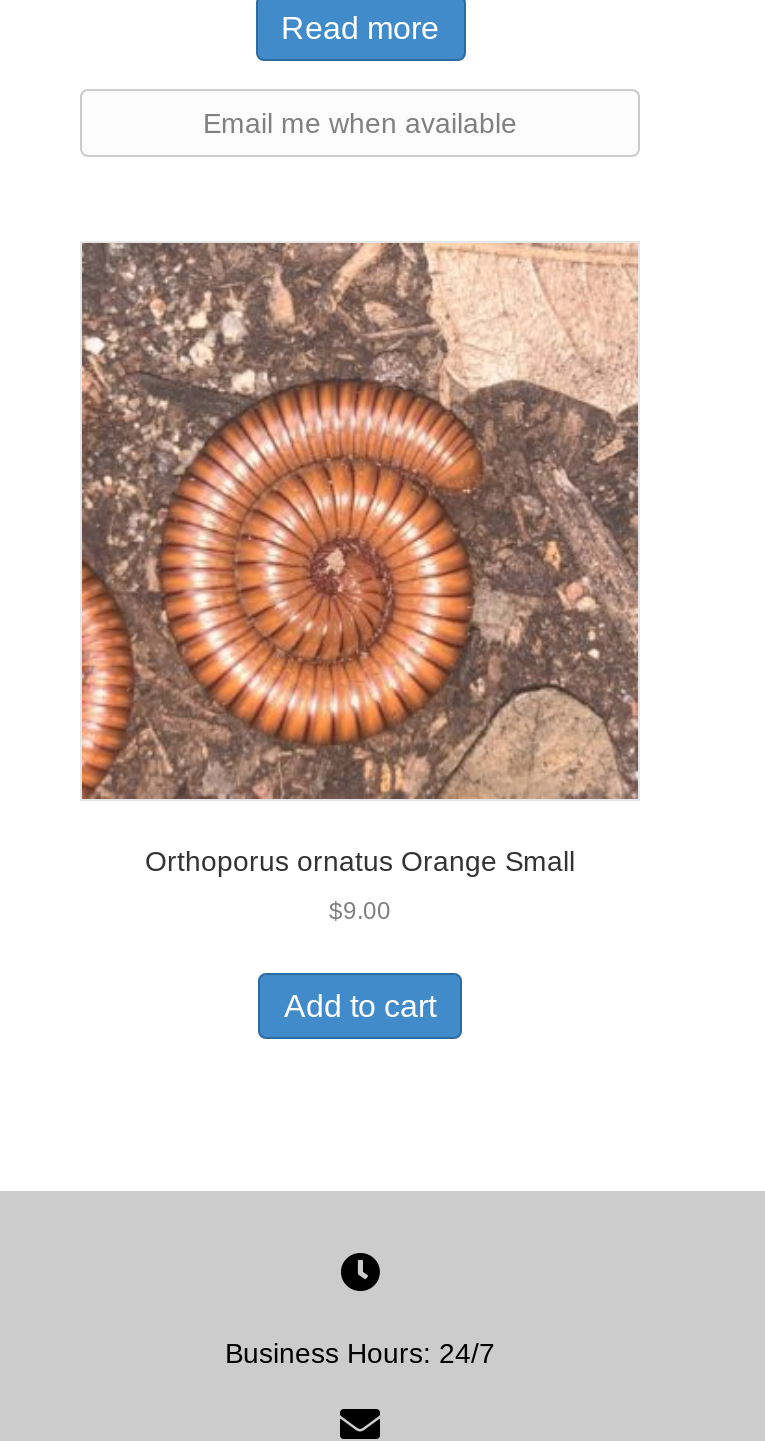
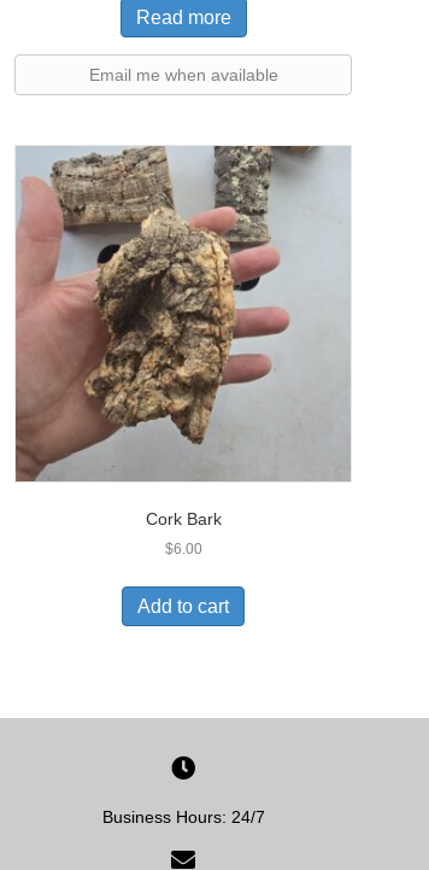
- [image]
- Orthoporus ornatus Orange Small
+ [image]
+ Cork Bark

- $9.00
+ $6.00
